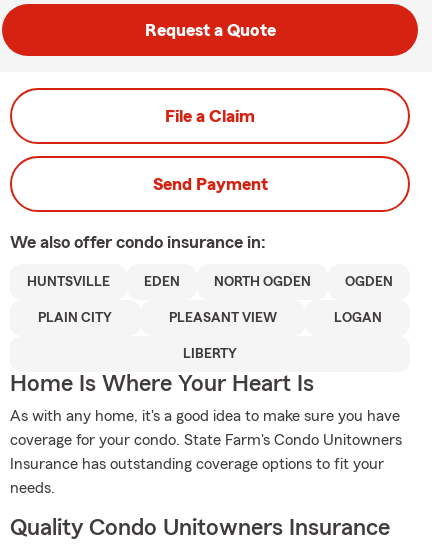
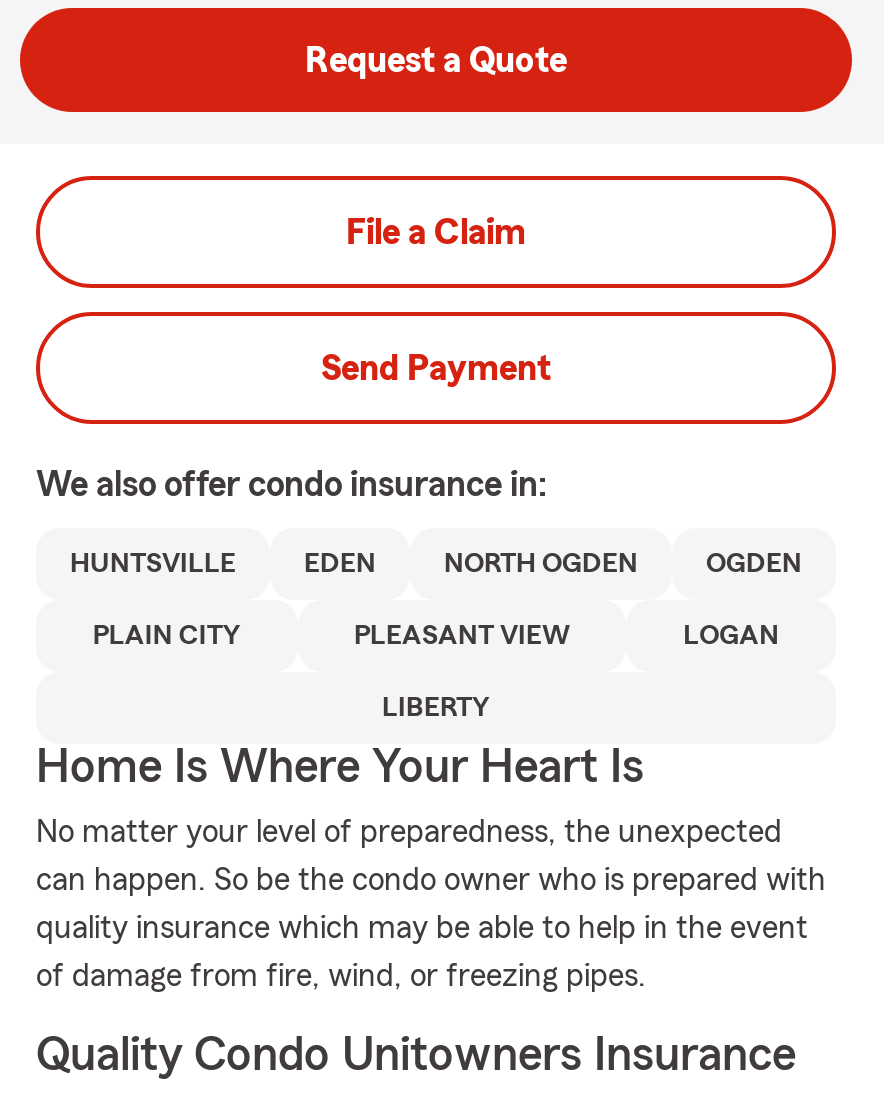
- As with any home, it's a good idea to make sure you have
+ No matter your level of preparedness, the unexpected

- coverage for your condo. State Farm's Condo Unitowners
+ can happen. So be the condo owner who is prepared with

- Insurance has outstanding coverage options to fit your
+ quality insurance which may be able to help in the event

- needs.
+ of damage from fire, wind, or freezing pipes.
